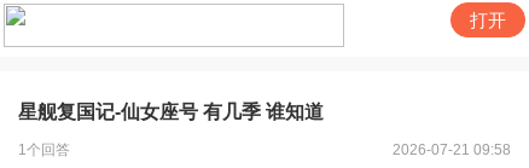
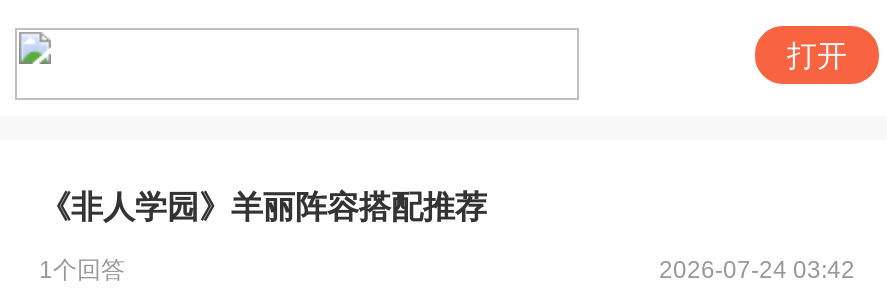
- 星舰复国记-仙女座号 有几季 谁知道
+ 《非人学园》羊丽阵容搭配推荐

- 2026-07-21 09:58
+ 2026-07-24 03:42
